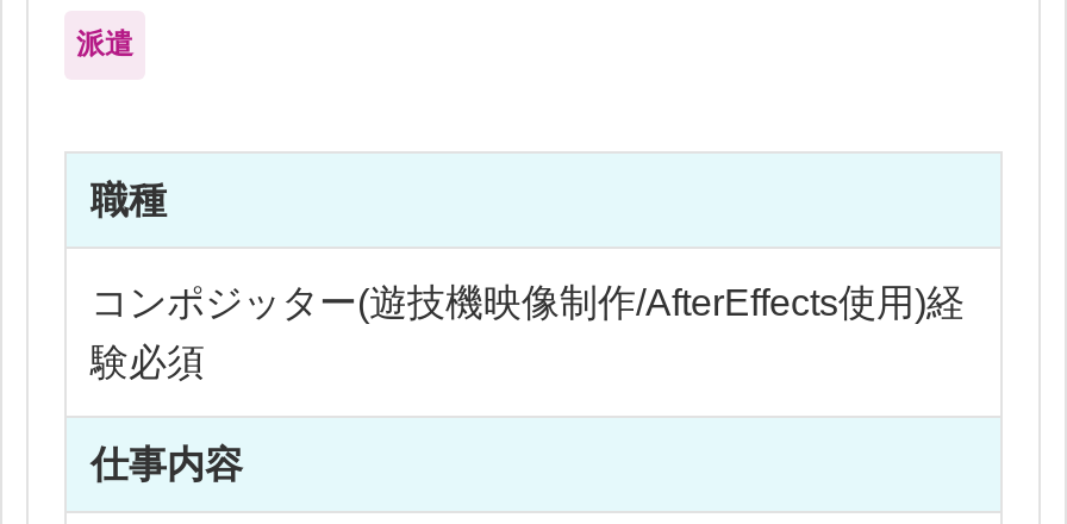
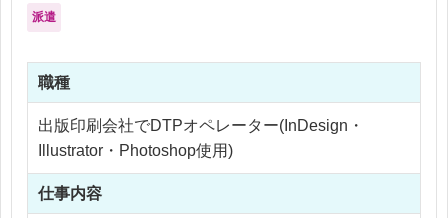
- コンポジッター(遊技機映像制作/AfterEffects使用)経
+ 出版印刷会社でDTPオペレーター(InDesign・

- 験必須
+ Illustrator・Photoshop使用)
